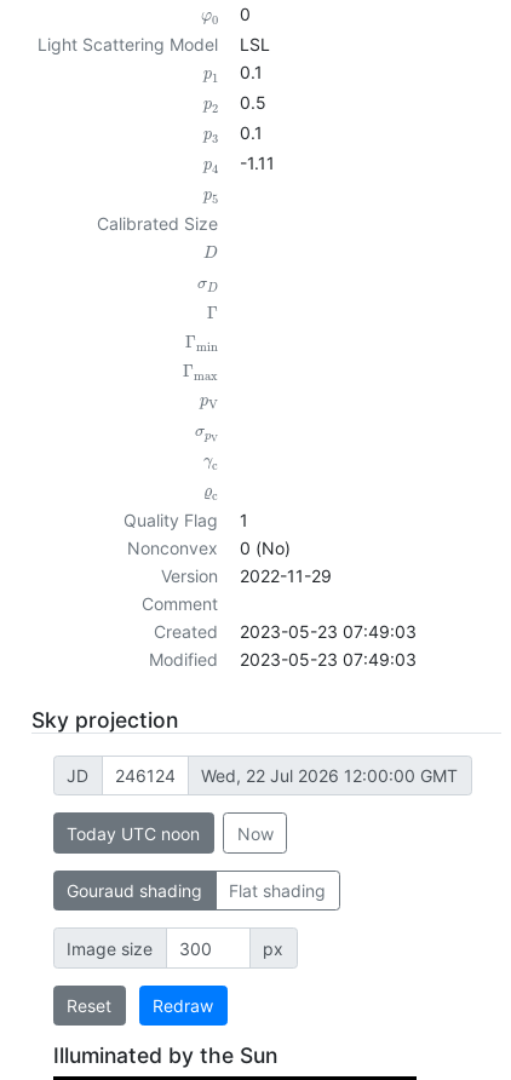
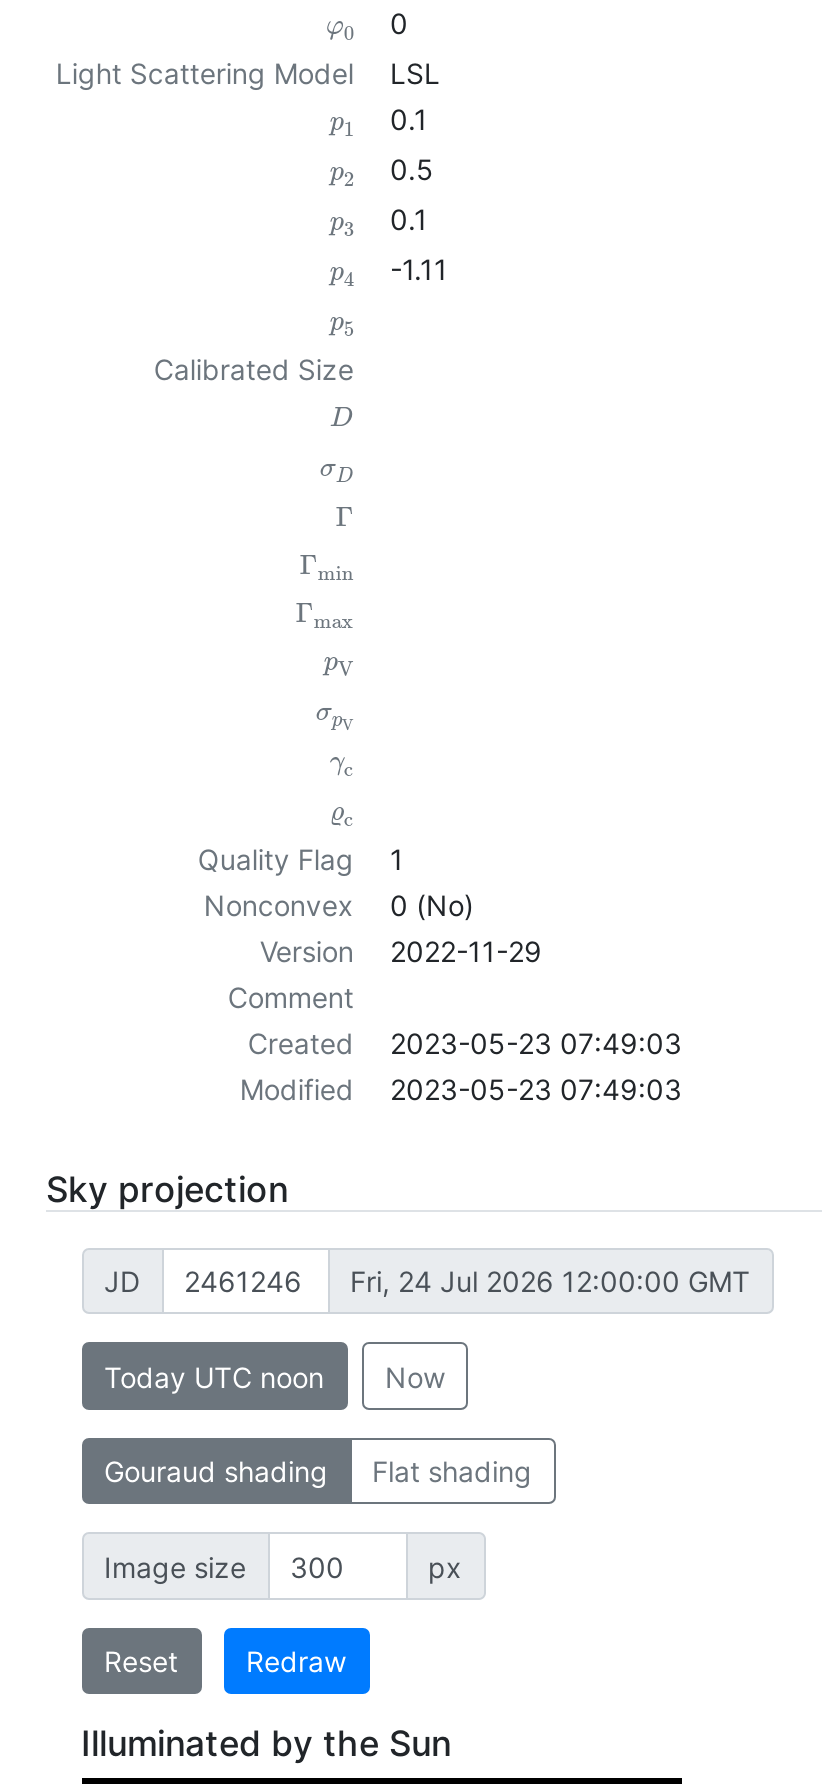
- Wed, 22 Jul 2026 12:00:00 GMT
+ Fri, 24 Jul 2026 12:00:00 GMT
